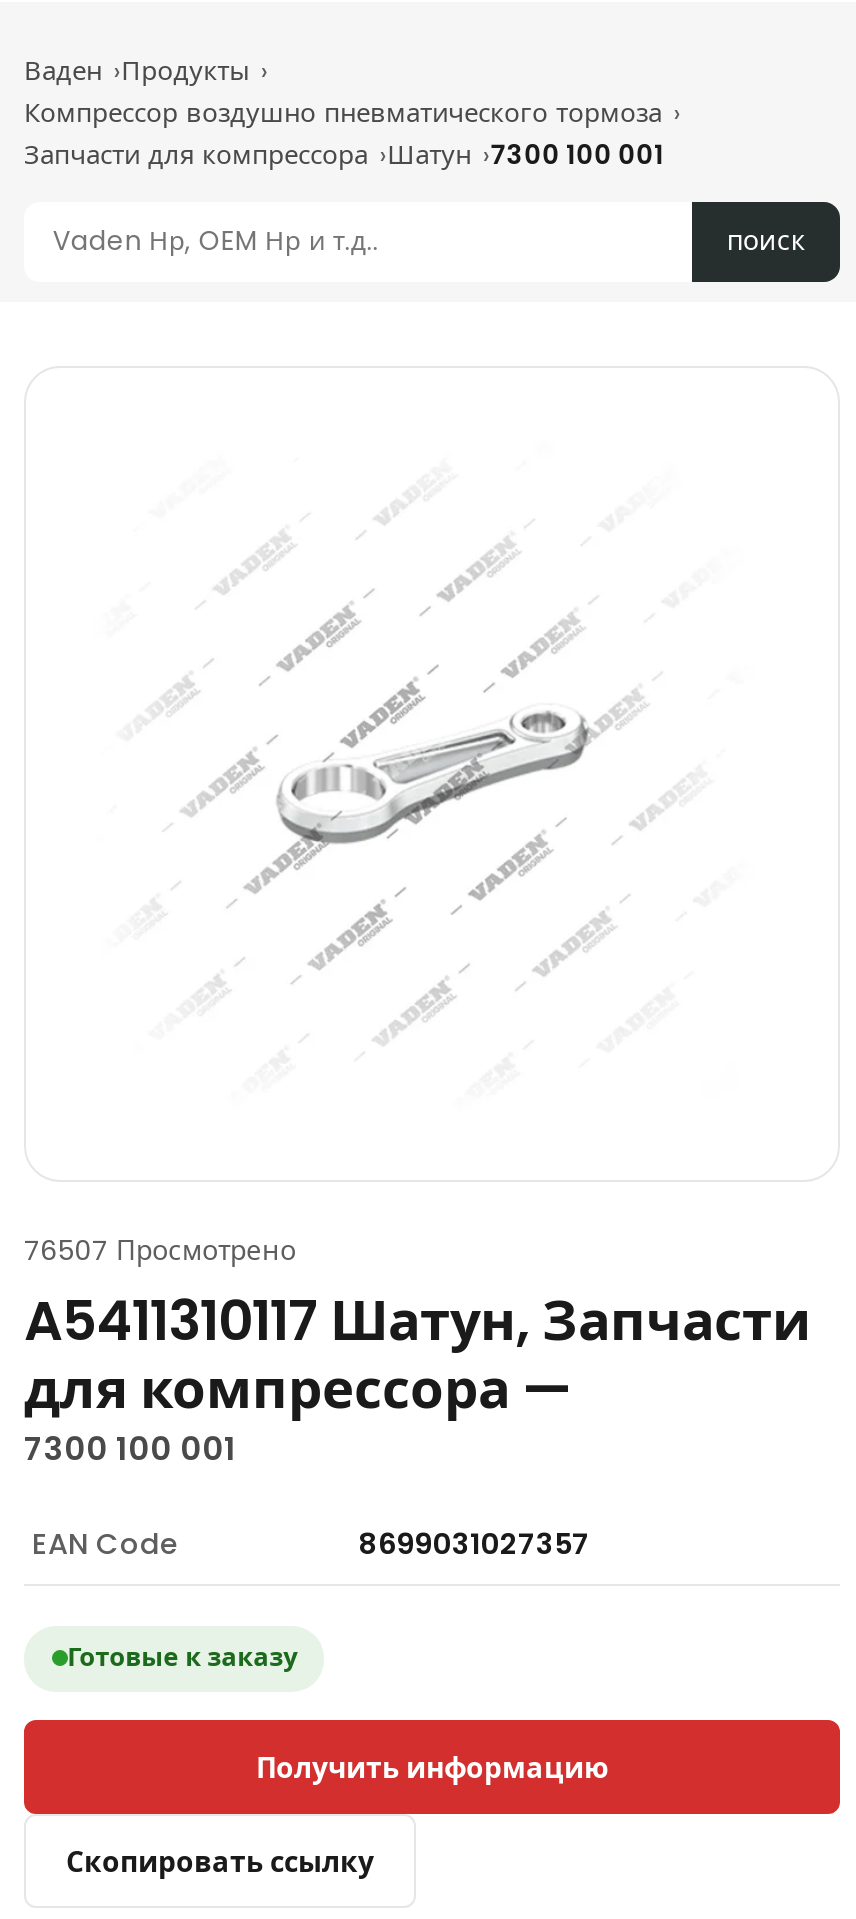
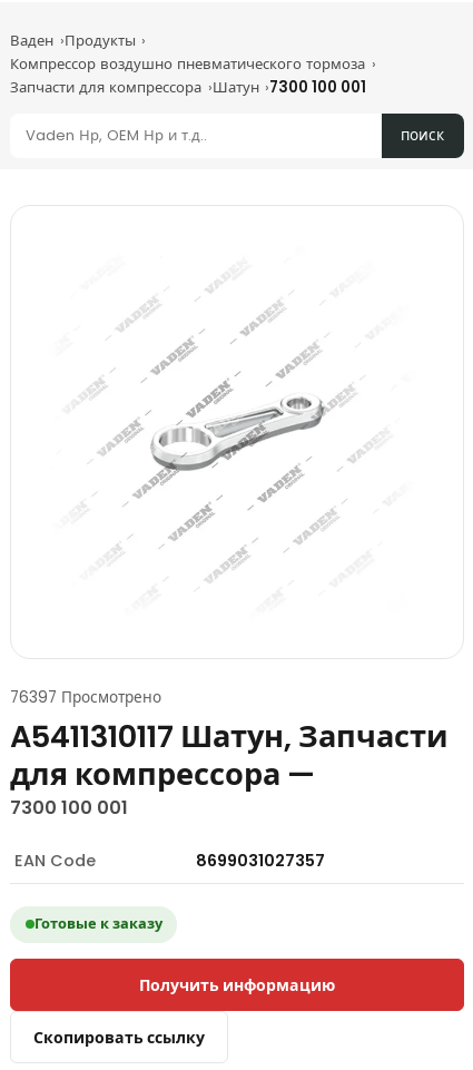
- 76507 Просмотрено
+ 76397 Просмотрено
